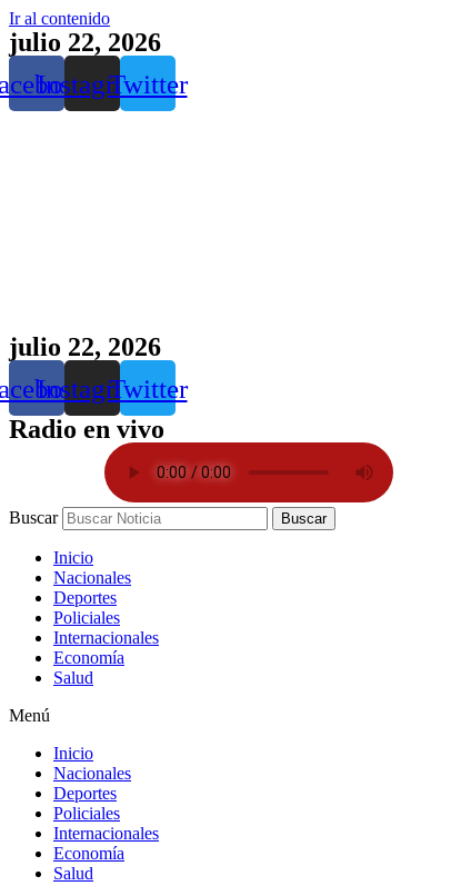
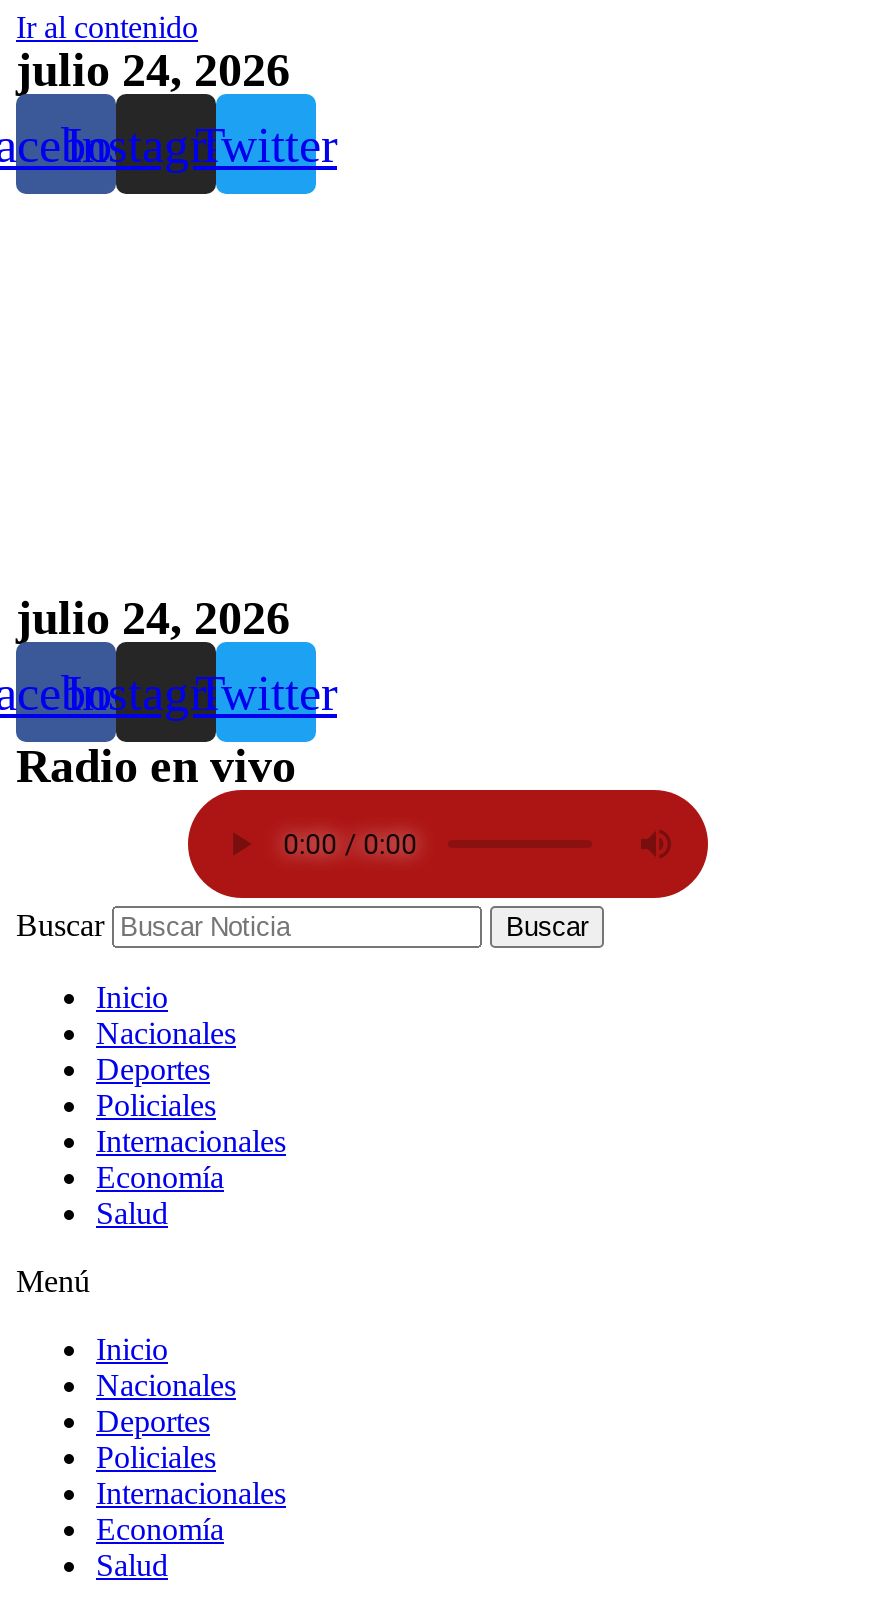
- julio 22, 2026
+ julio 24, 2026

- julio 22, 2026
+ julio 24, 2026
